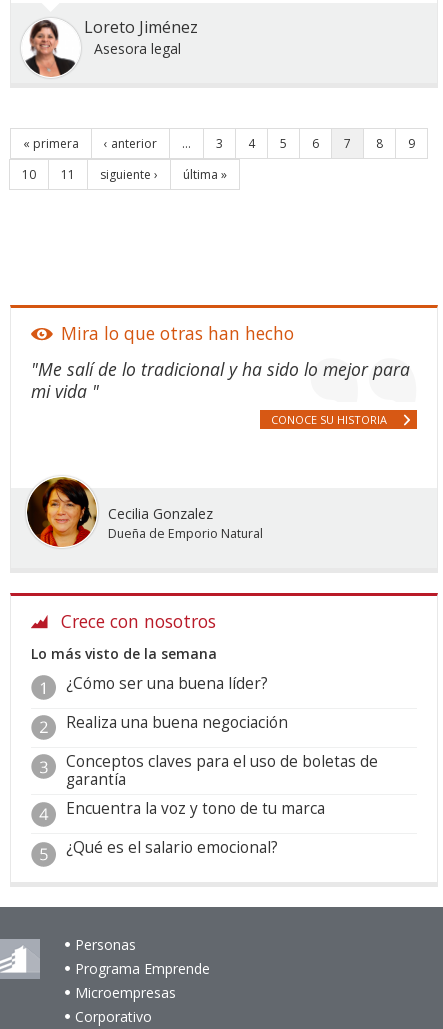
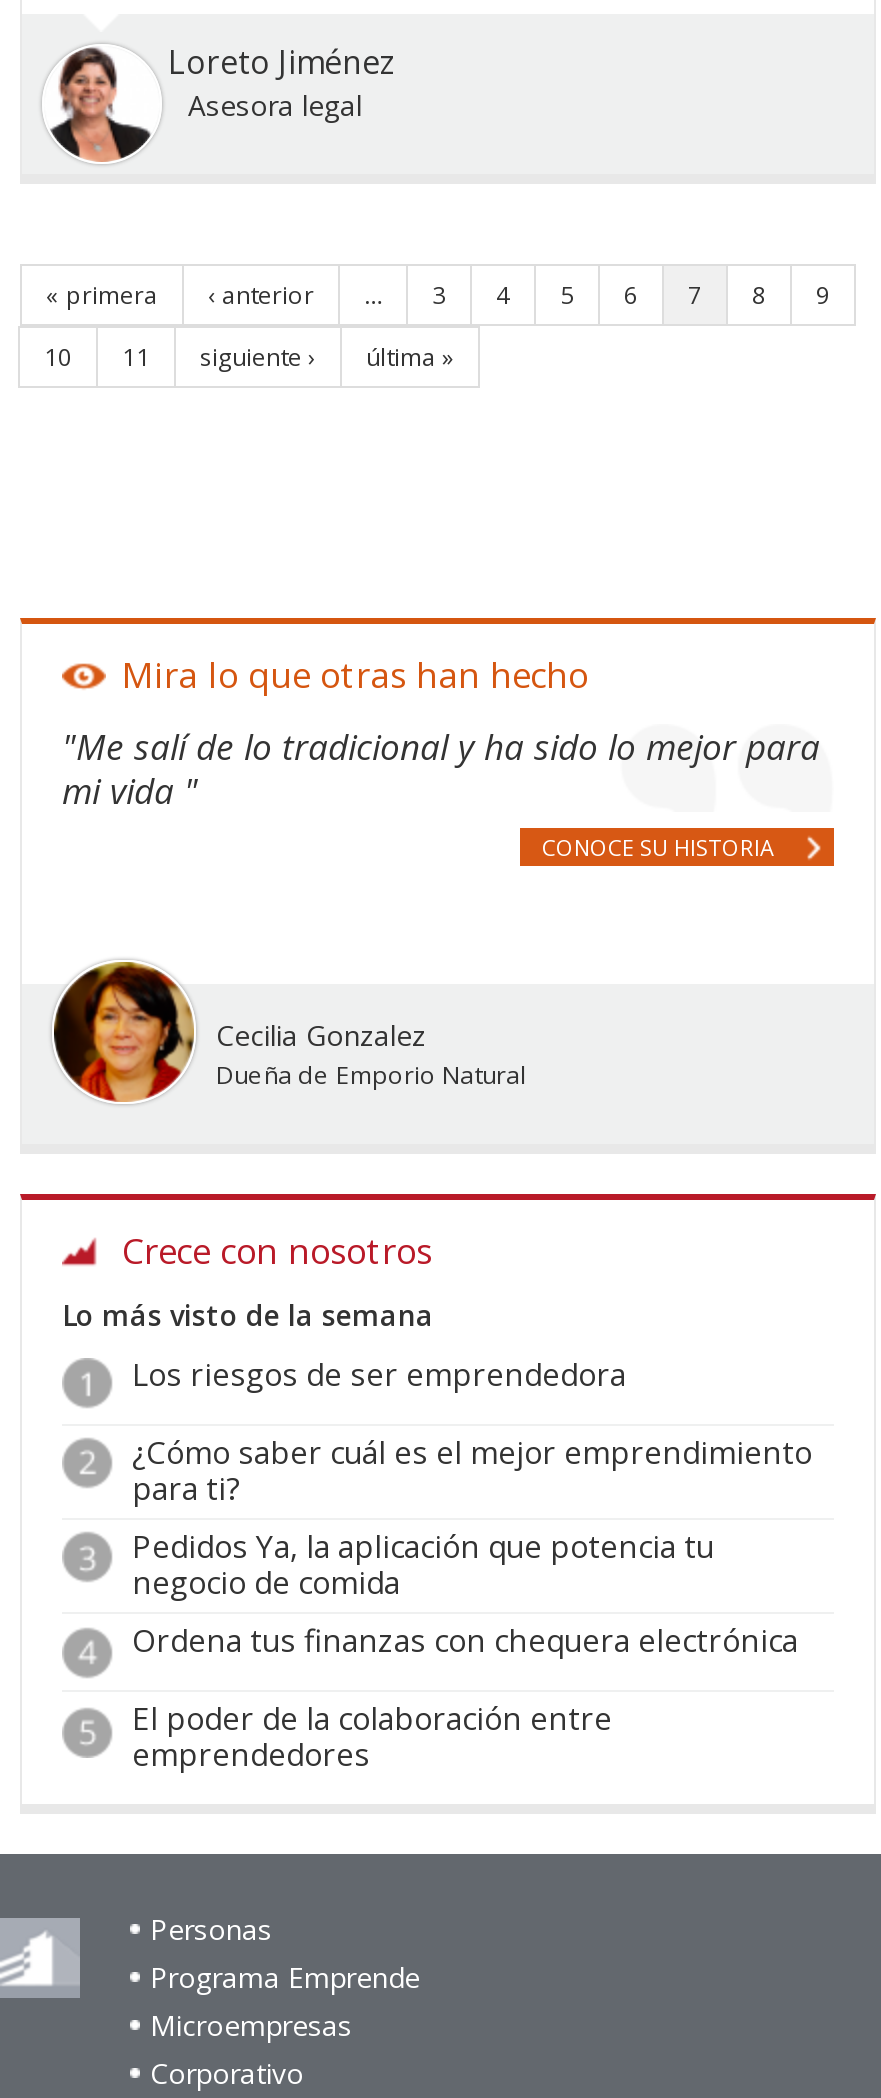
- ¿Cómo ser una buena líder?
- Realiza una buena negociación
- Conceptos claves para el uso de boletas de
- garantía
- Encuentra la voz y tono de tu marca
- ¿Qué es el salario emocional?
+ Los riesgos de ser emprendedora
+ ¿Cómo saber cuál es el mejor emprendimiento
+ para ti?
+ Pedidos Ya, la aplicación que potencia tu
+ negocio de comida
+ Ordena tus finanzas con chequera electrónica
+ El poder de la colaboración entre
+ emprendedores
